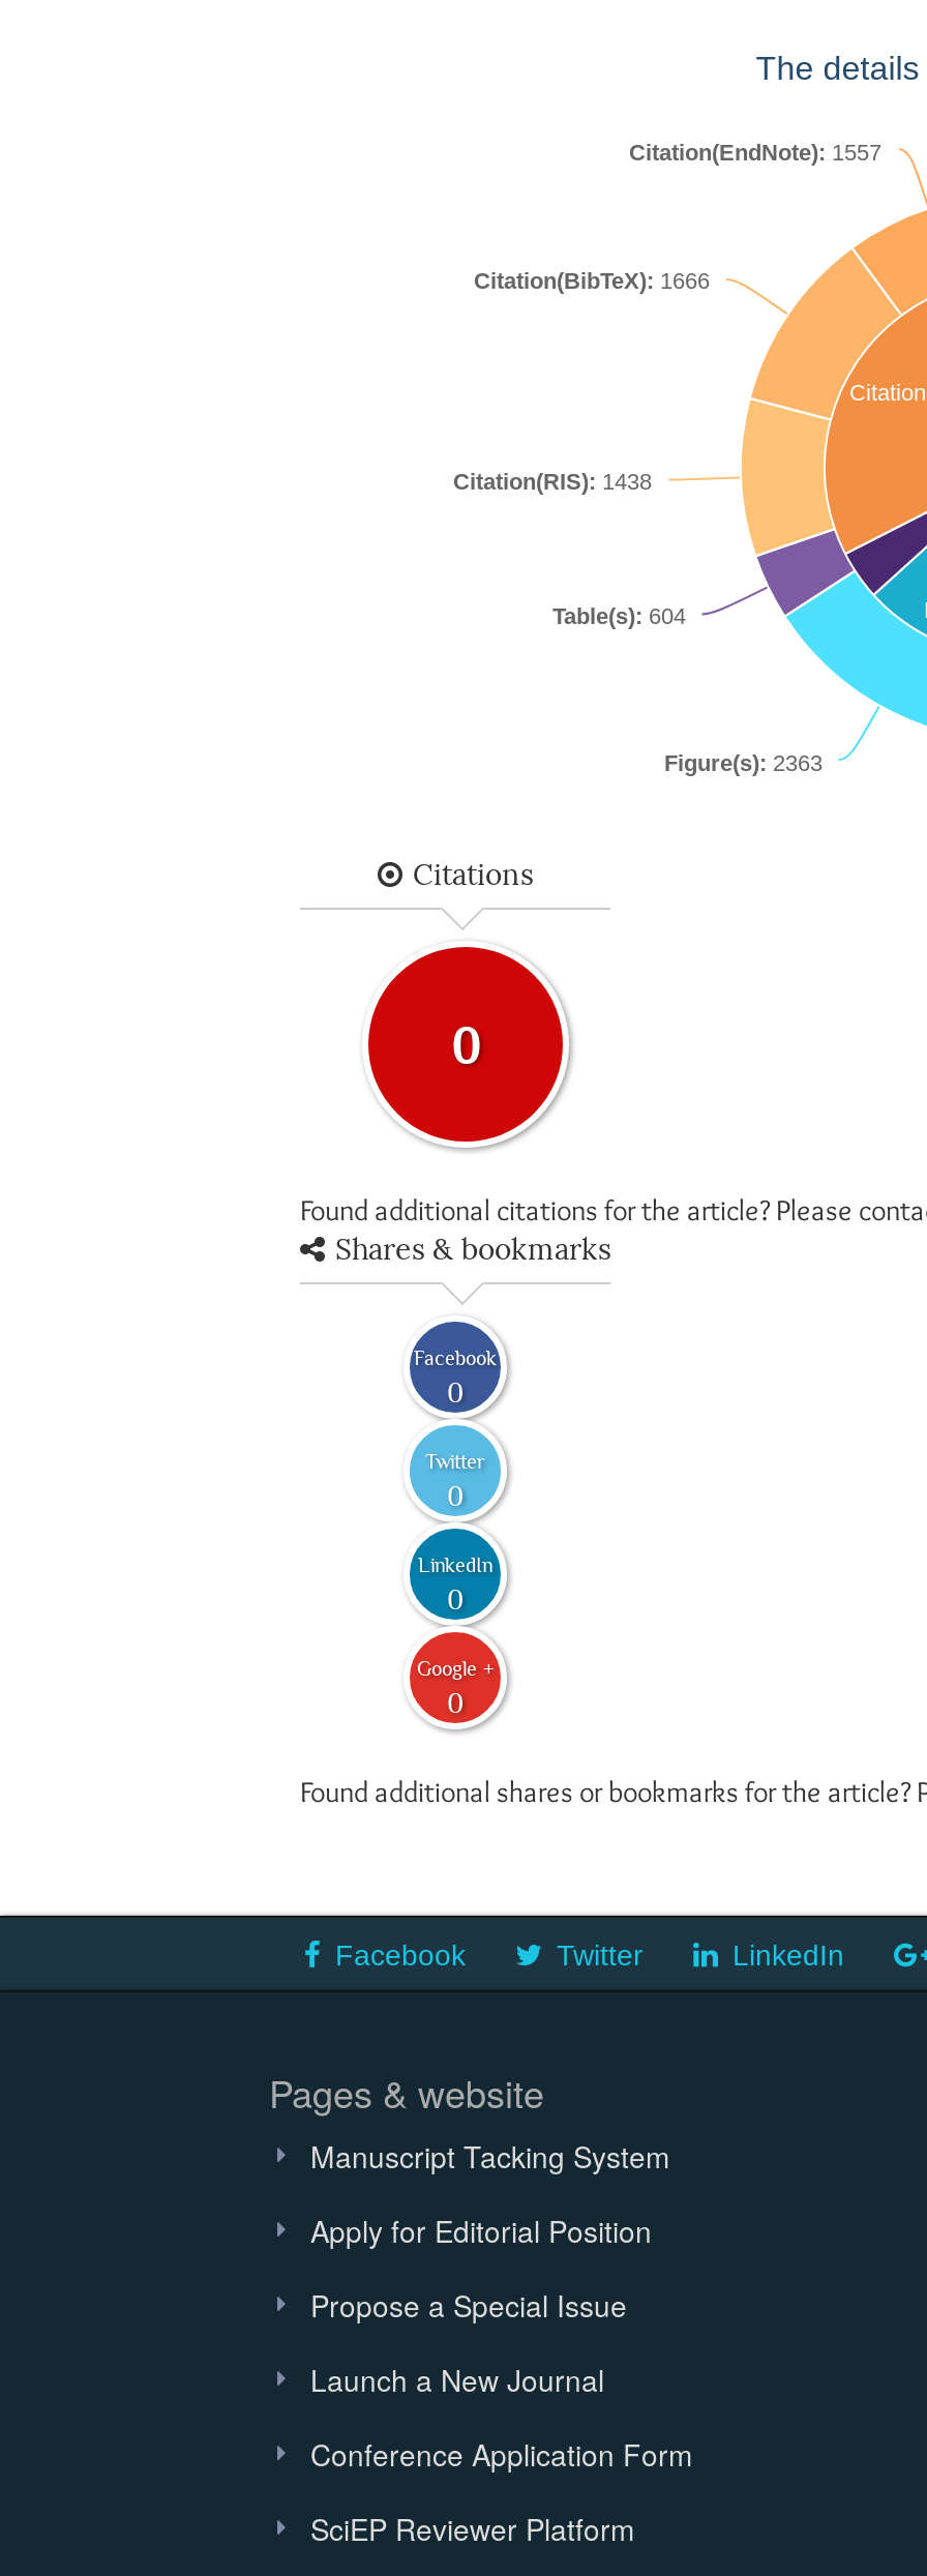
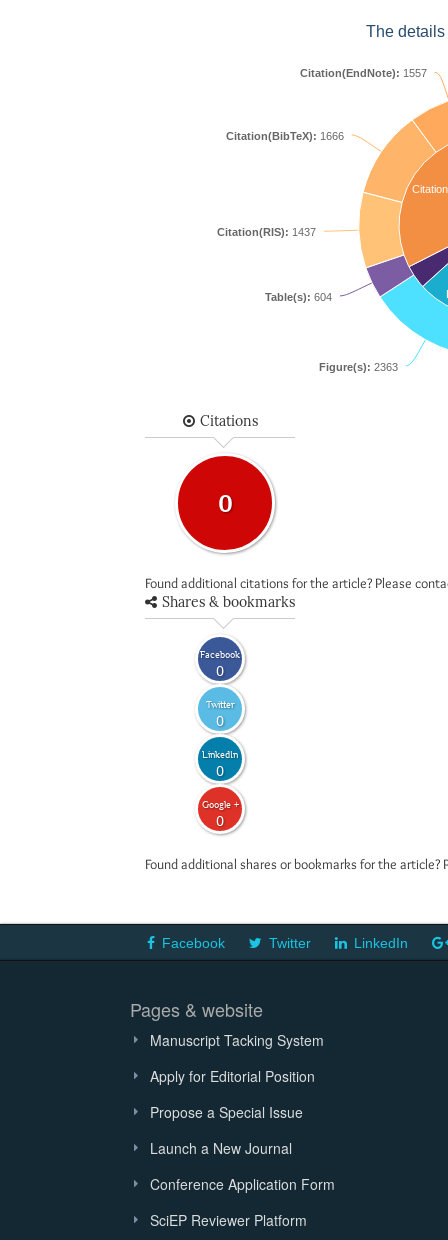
- Citation(RIS): 1438
+ Citation(RIS): 1437
